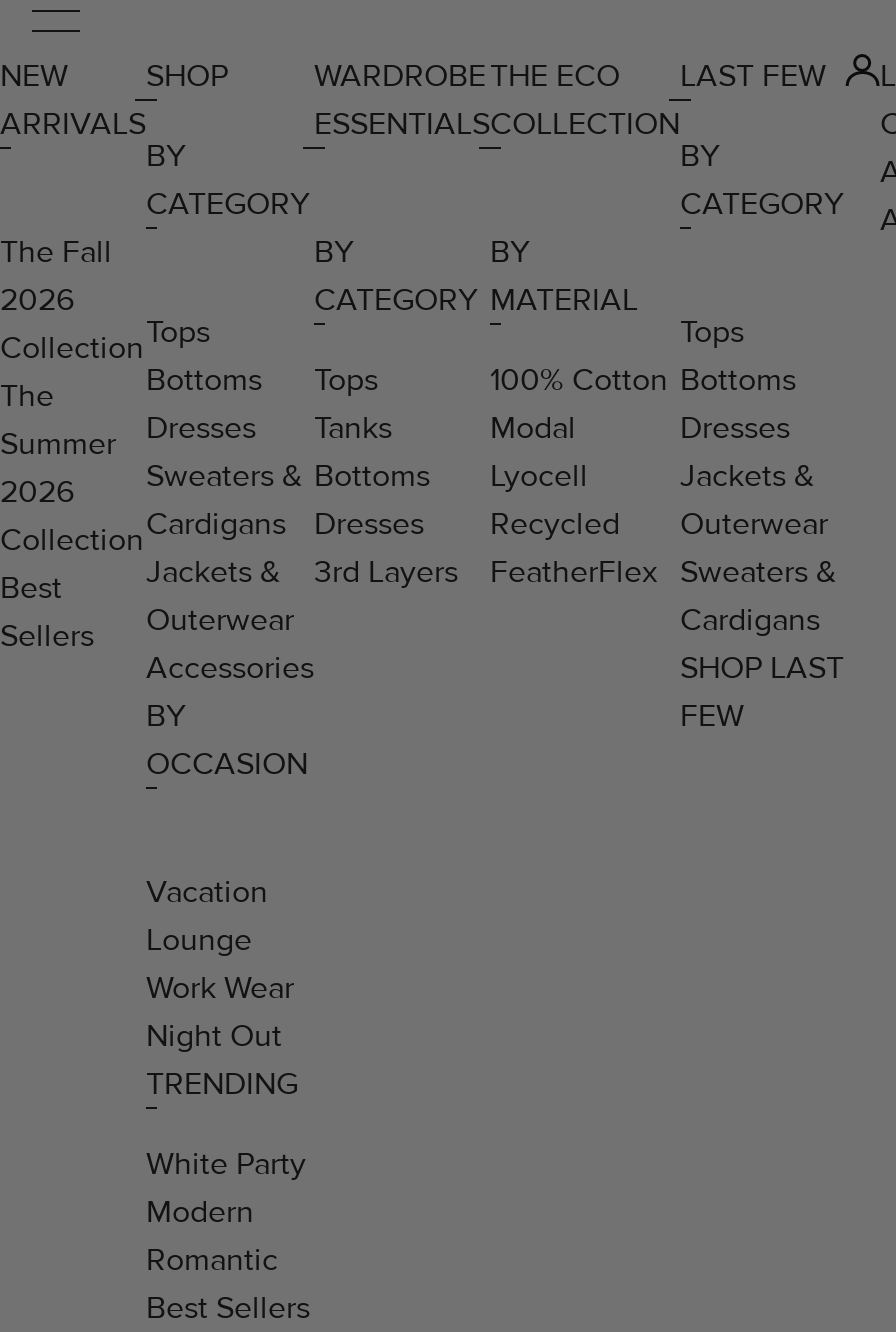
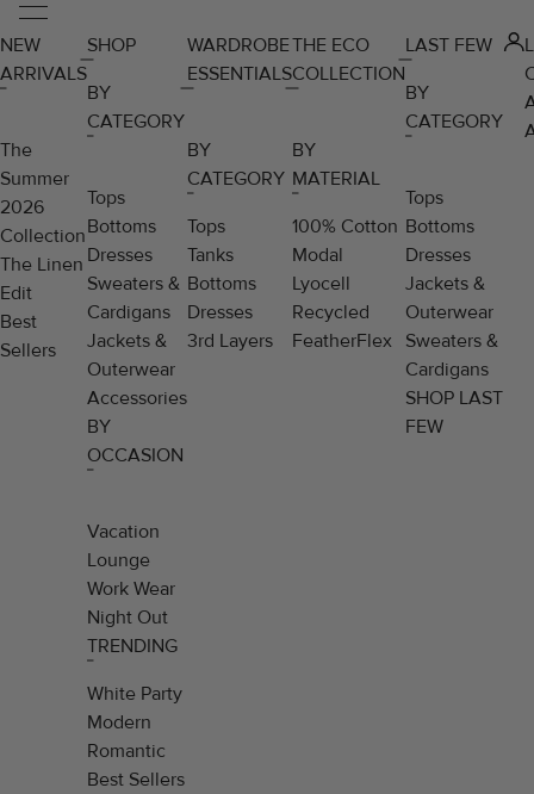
- The Fall
- 2026
- Collection

moved up: The | Summer | 2026 | Collection

+ The Linen
+ Edit

moved up: Best | Sellers
